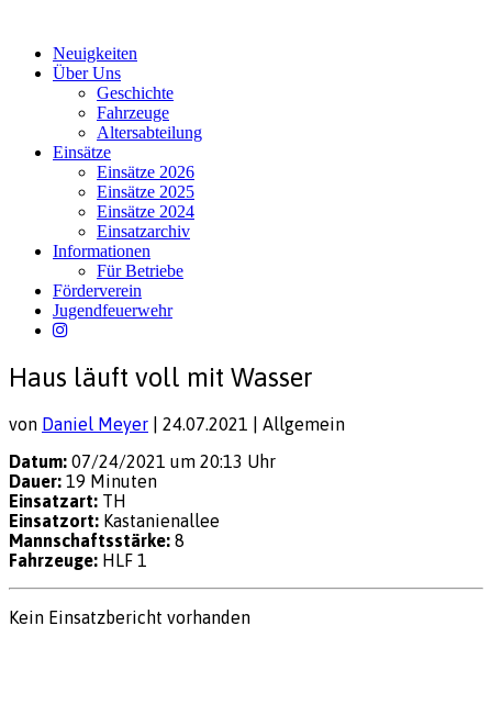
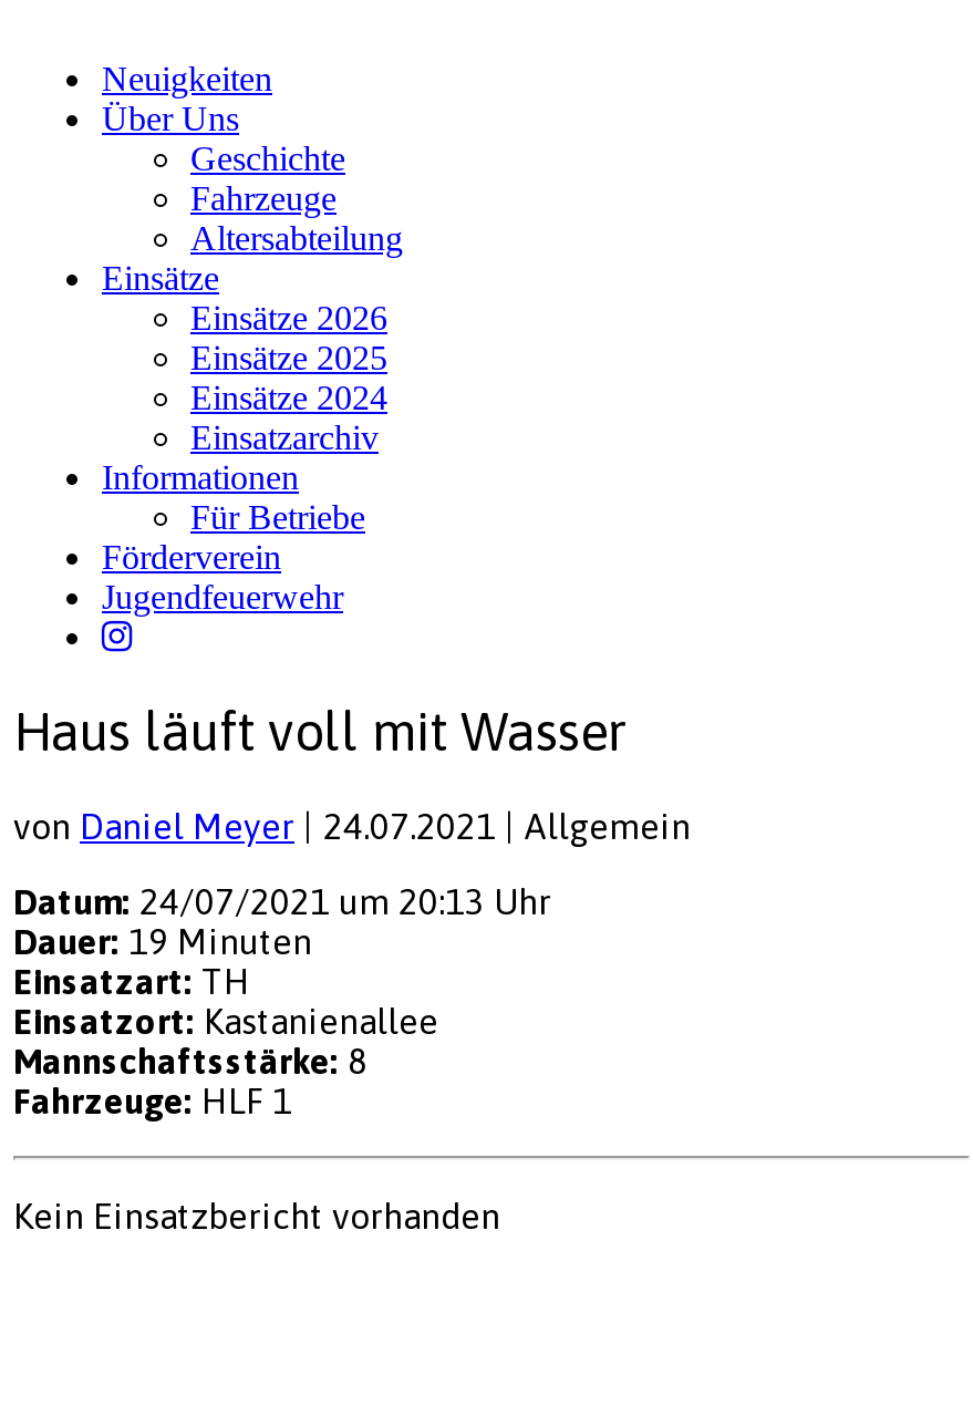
- Datum: 07/24/2021 um 20:13 Uhr
+ Datum: 24/07/2021 um 20:13 Uhr
